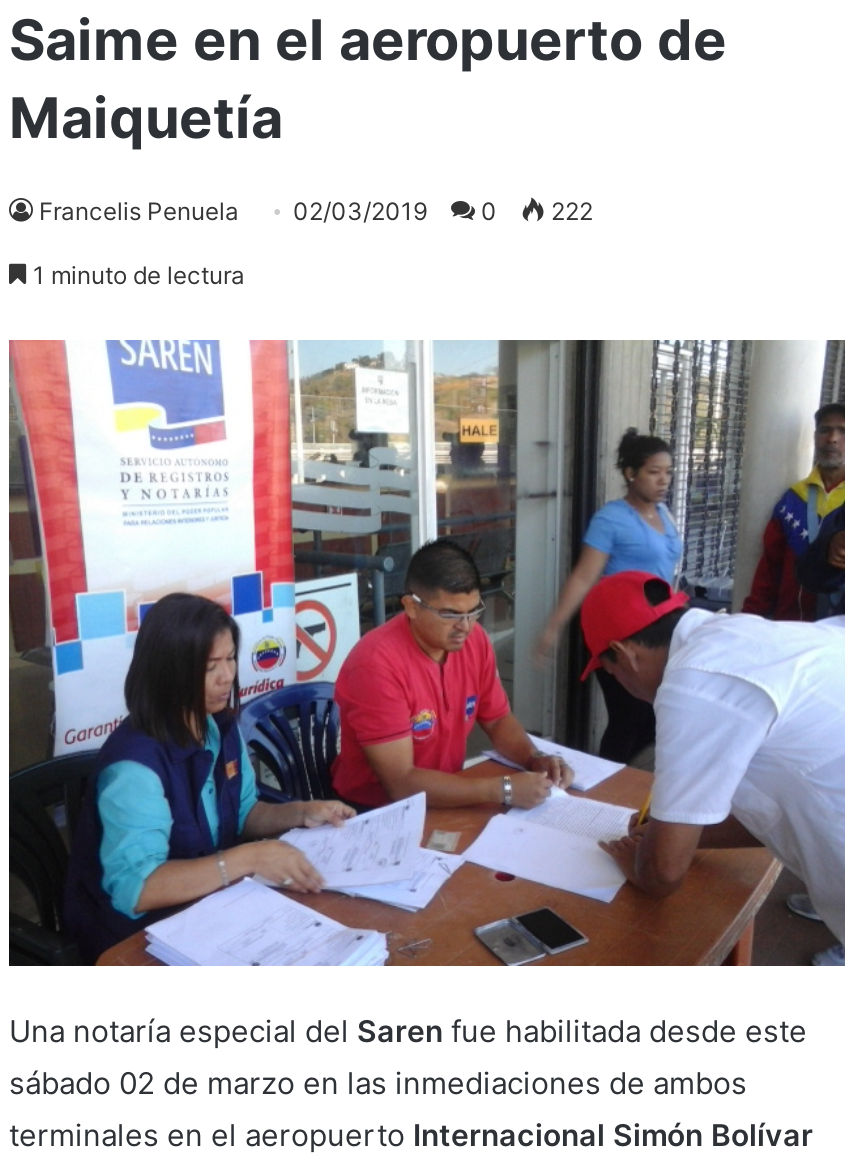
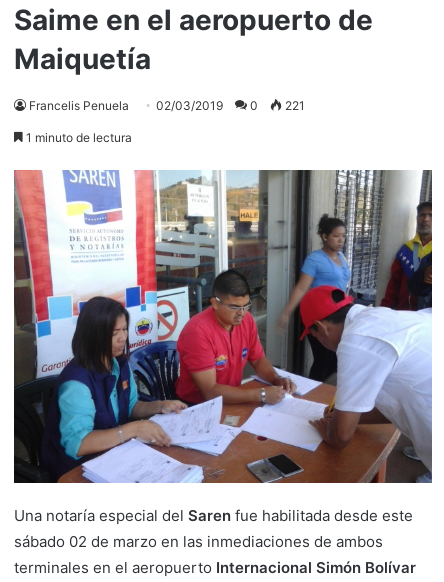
- Francelis Penuela 02/03/2019 0 222
+ Francelis Penuela 02/03/2019 0 221
